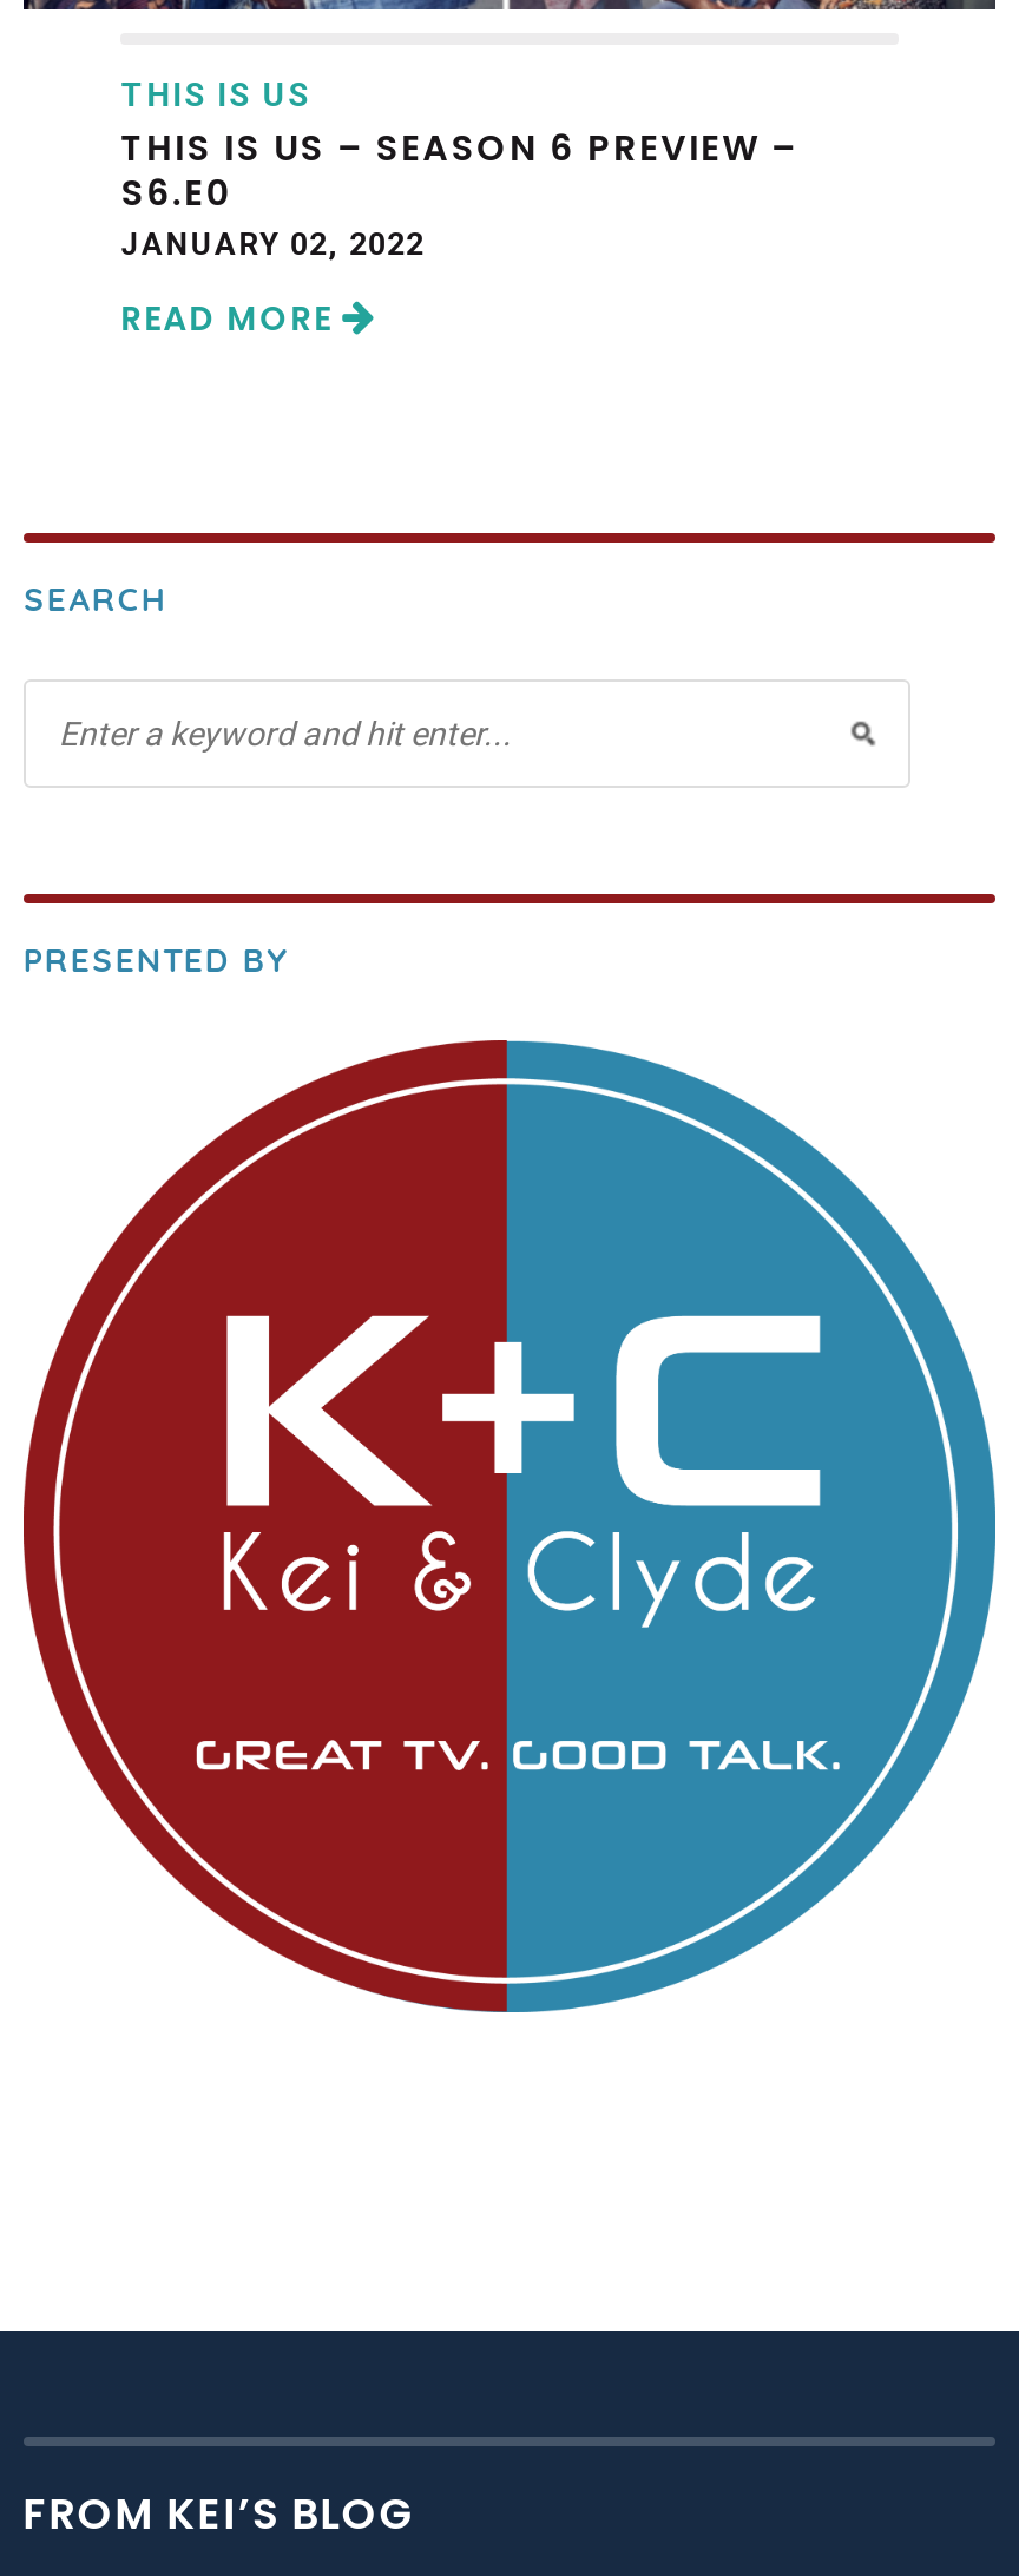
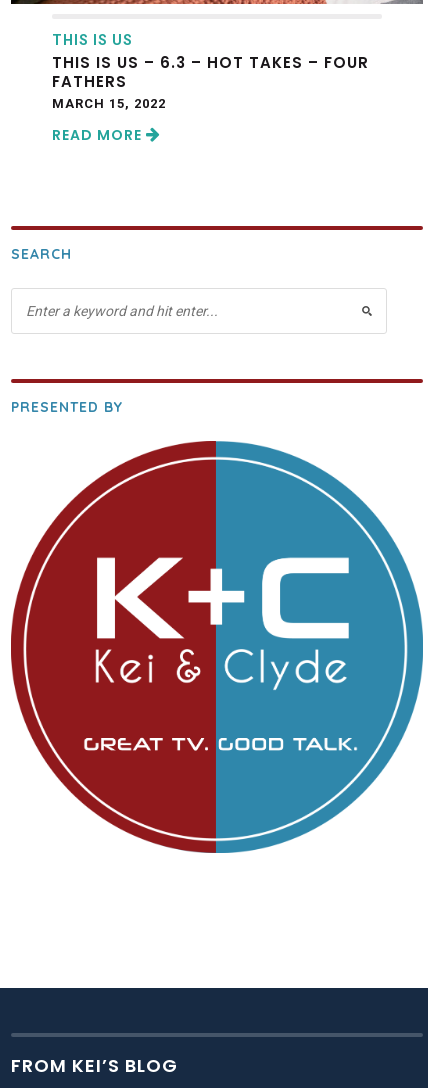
- THIS IS US – SEASON 6 PREVIEW –
- S6.E0
- JANUARY 02, 2022
+ THIS IS US – 6.3 – HOT TAKES – FOUR
+ FATHERS
+ MARCH 15, 2022
